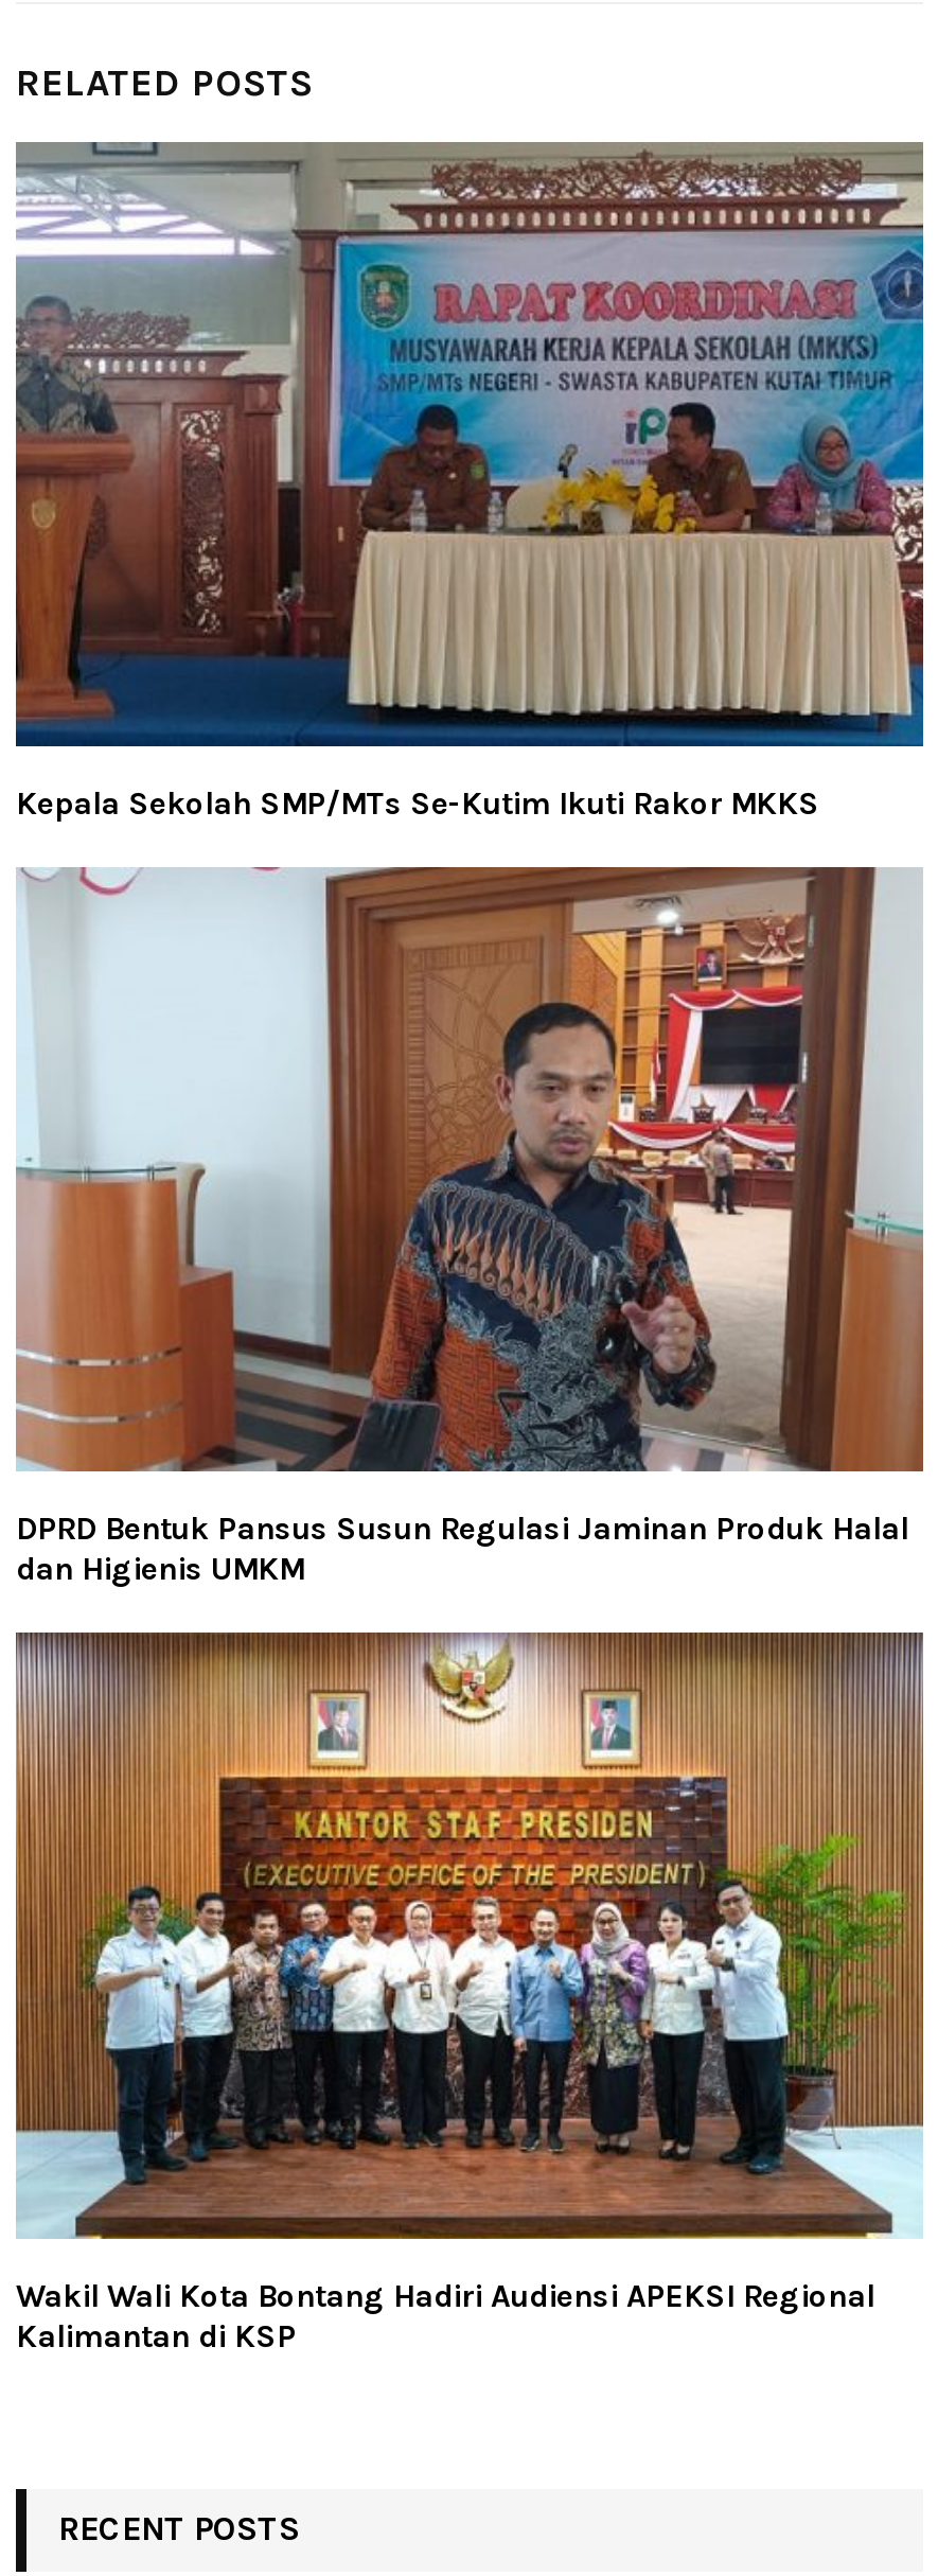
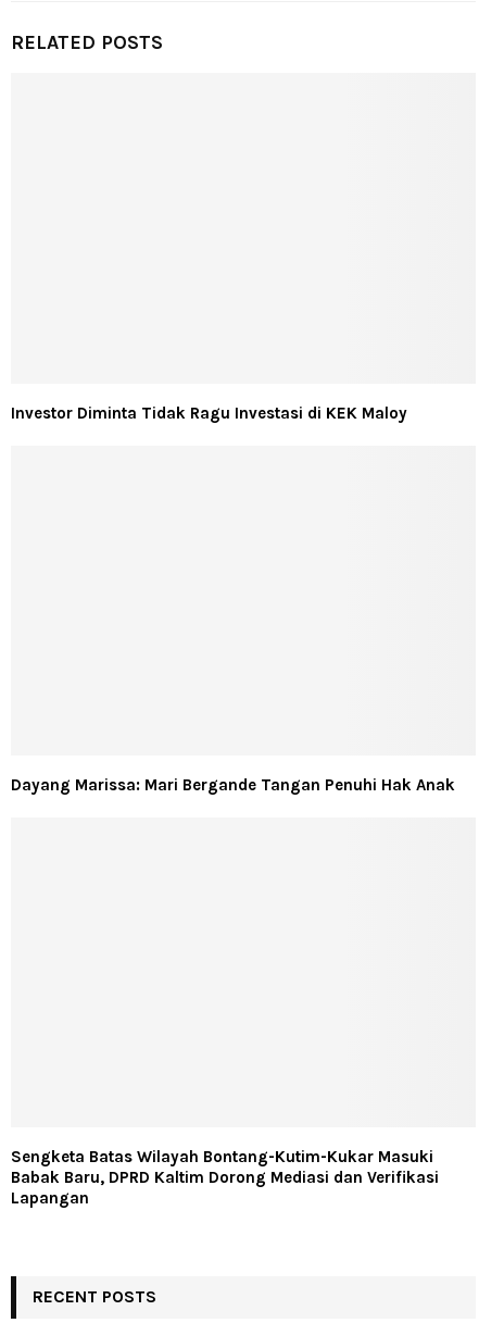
- [image]

- Kepala Sekolah SMP/MTs Se-Kutim Ikuti Rakor MKKS
+ Investor Diminta Tidak Ragu Investasi di KEK Maloy

- [image]

- DPRD Bentuk Pansus Susun Regulasi Jaminan Produk Halal
- dan Higienis UMKM
+ Dayang Marissa: Mari Bergande Tangan Penuhi Hak Anak

- [image]

- Wakil Wali Kota Bontang Hadiri Audiensi APEKSI Regional
- Kalimantan di KSP
+ Sengketa Batas Wilayah Bontang-Kutim-Kukar Masuki
+ Babak Baru, DPRD Kaltim Dorong Mediasi dan Verifikasi
+ Lapangan
